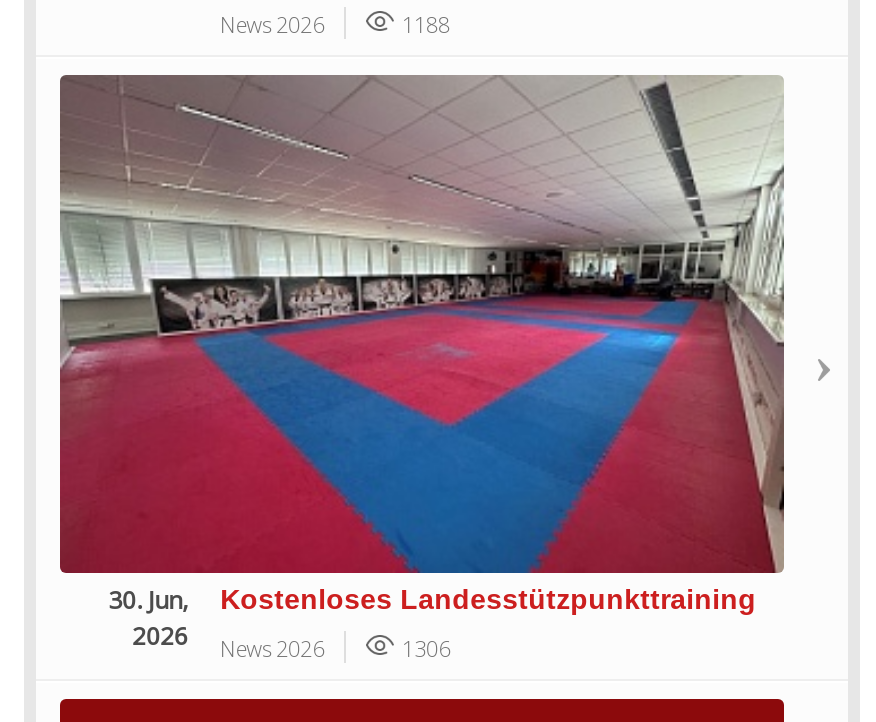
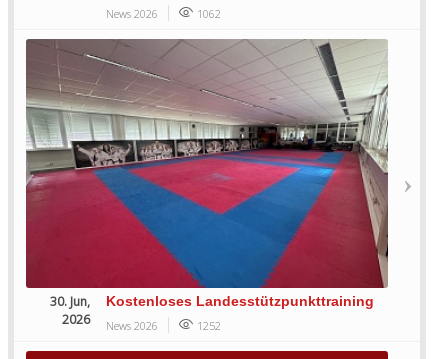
- 1188
+ 1062

- 1306
+ 1252
